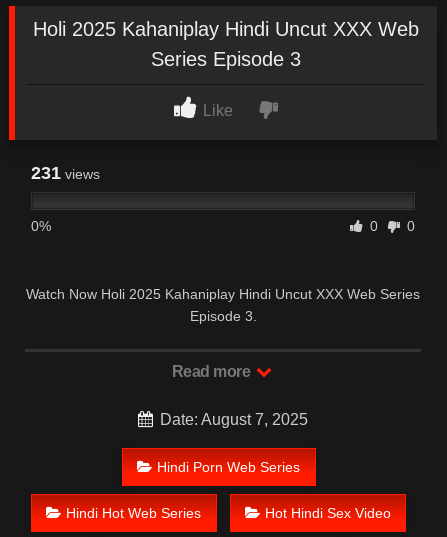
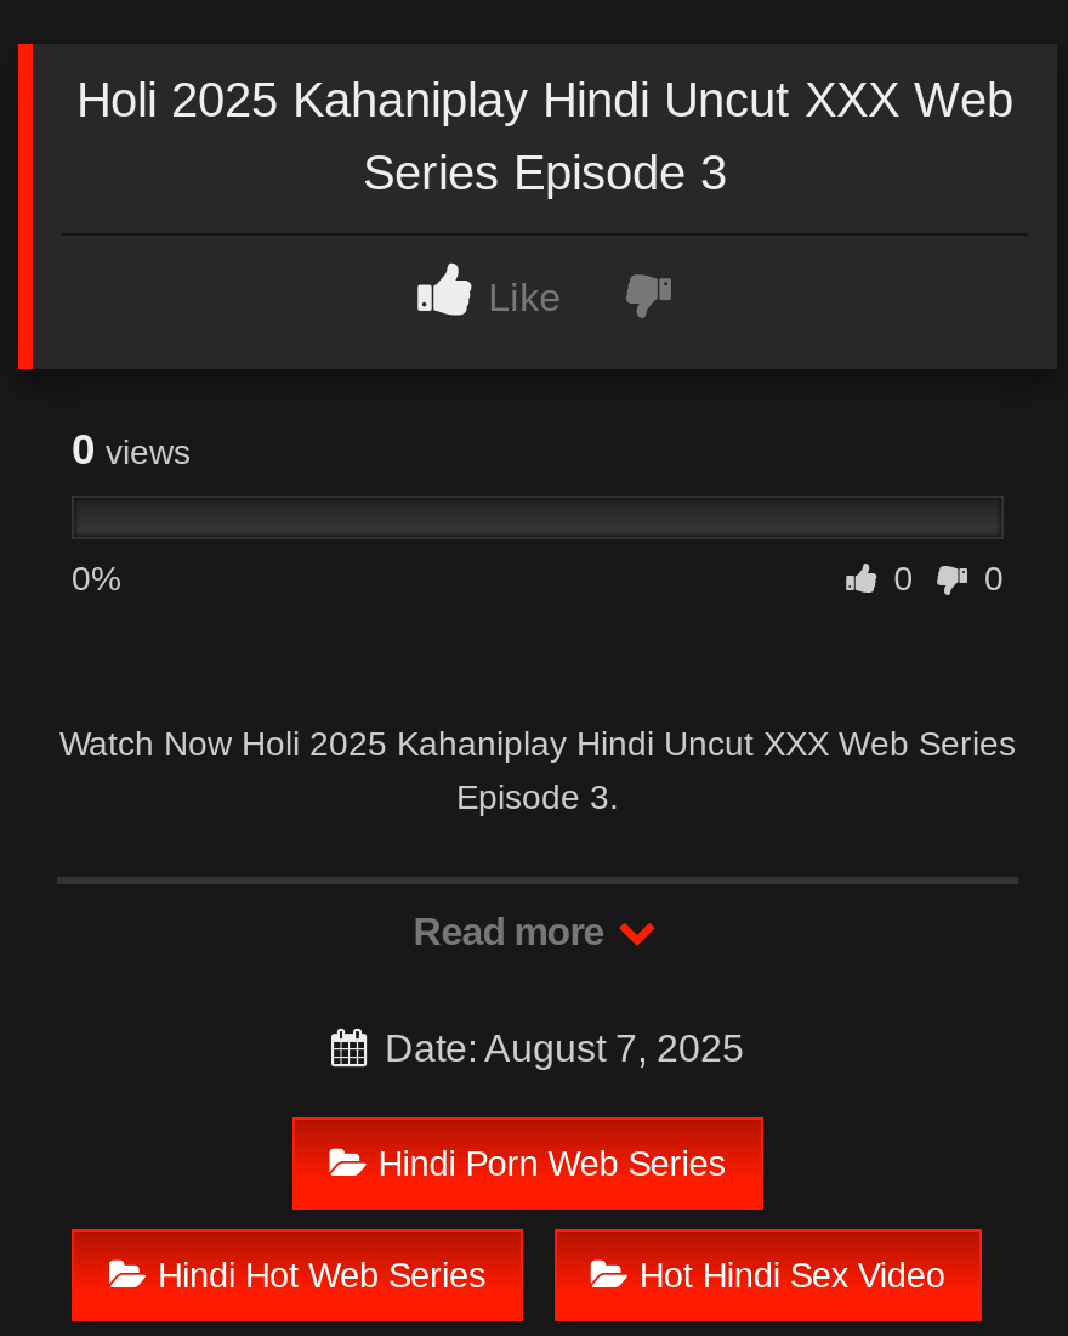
- 231 views
+ 0 views
